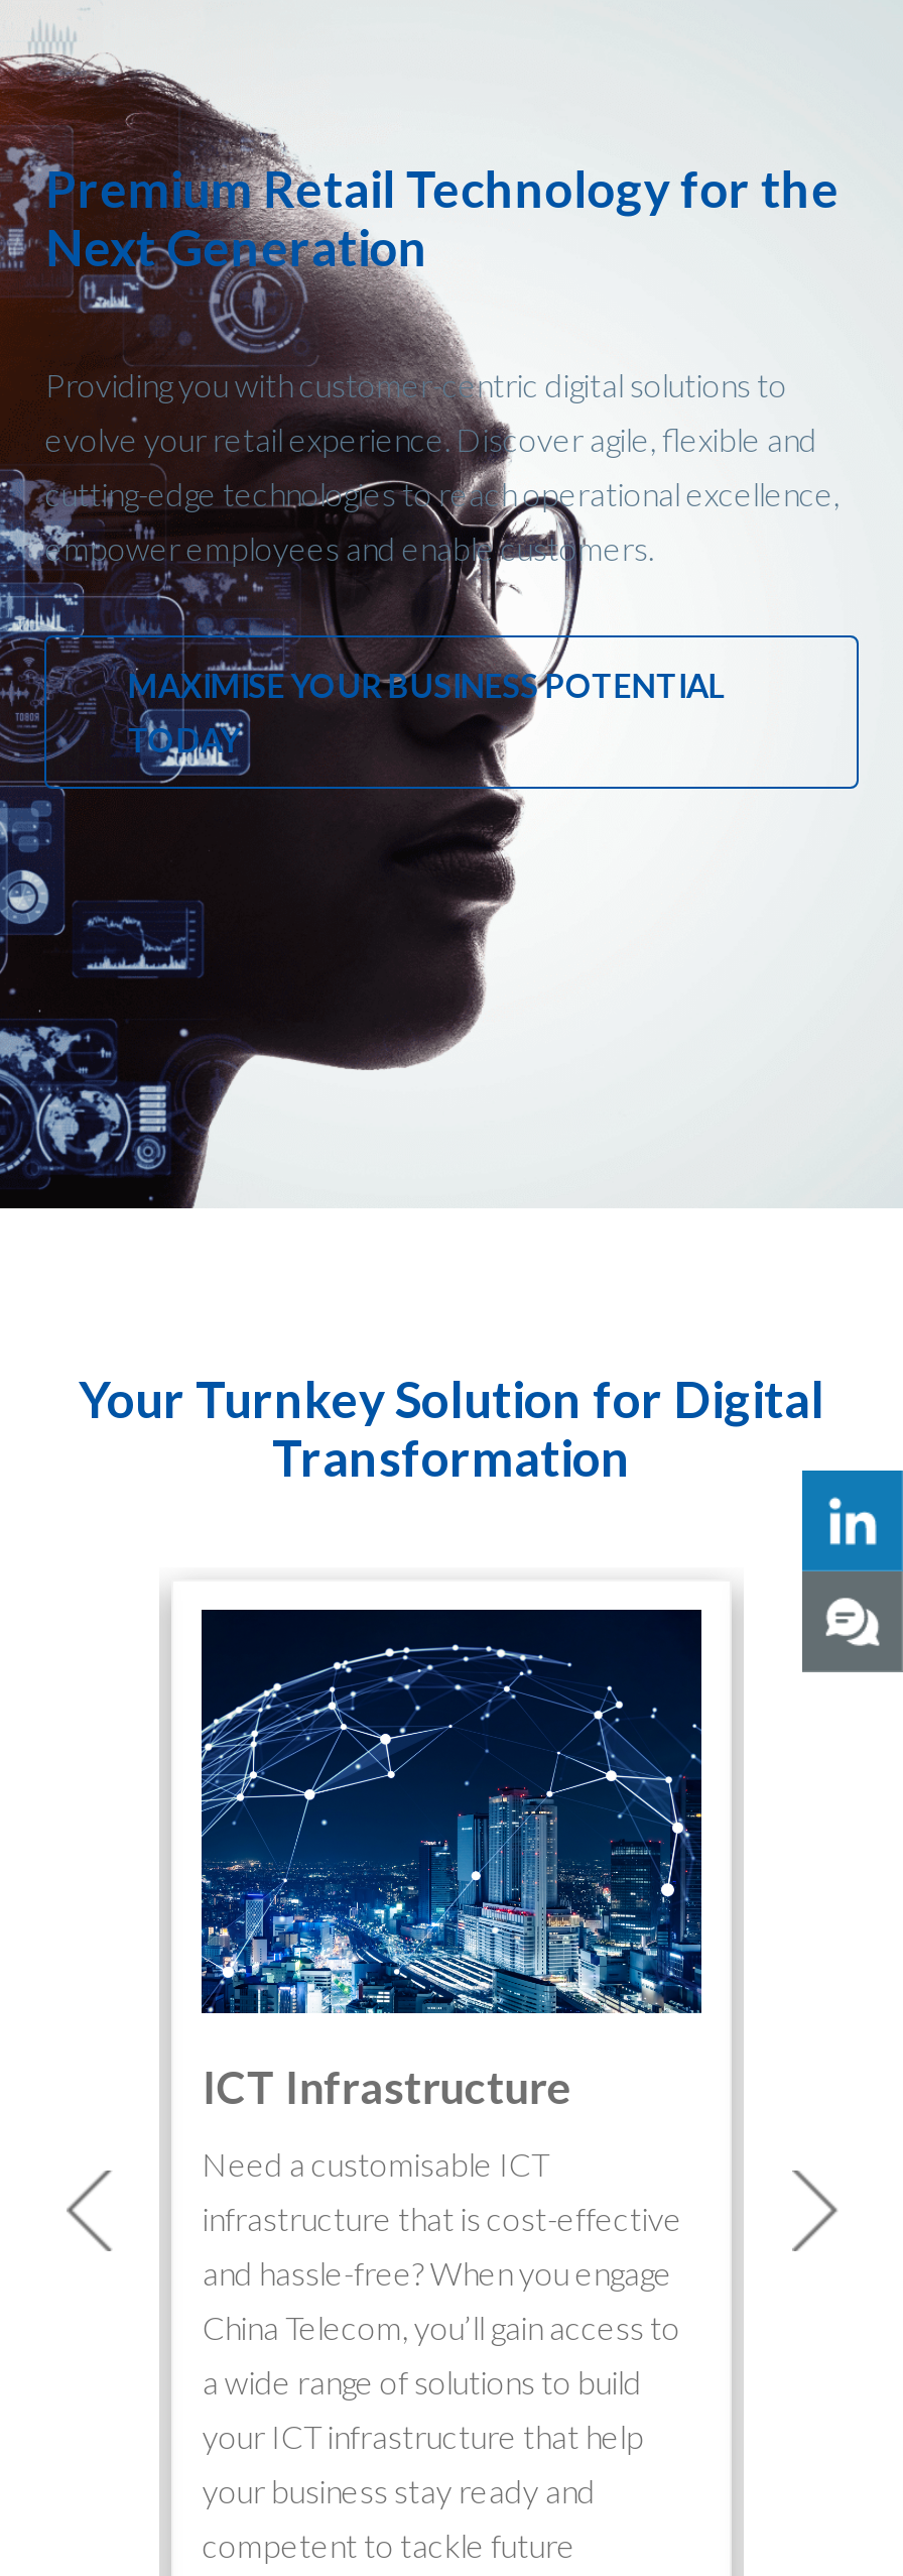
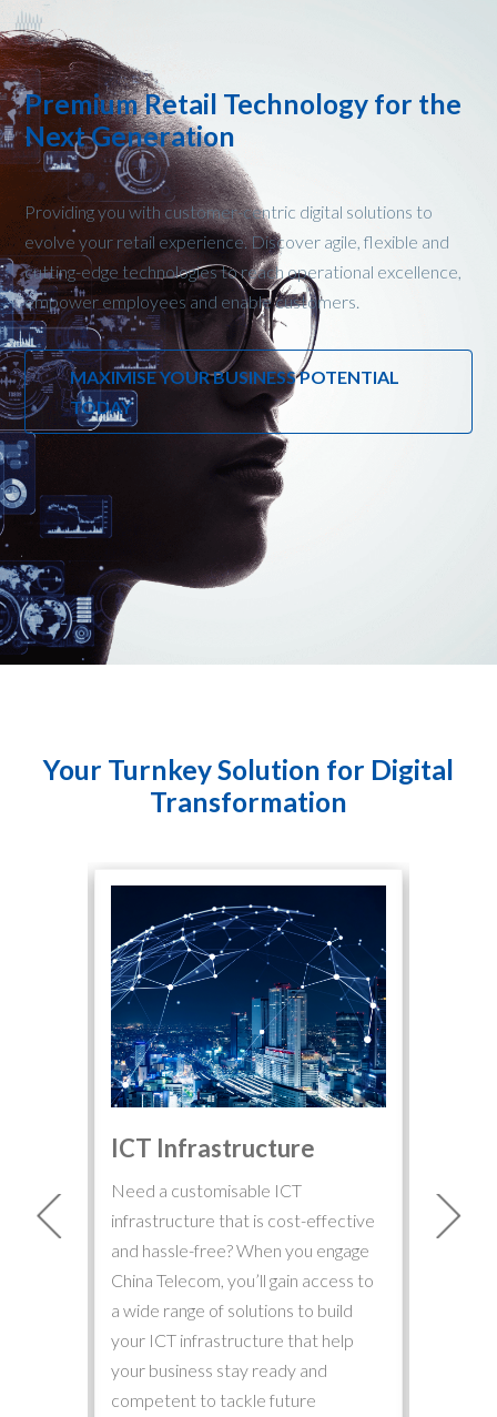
- [image]
